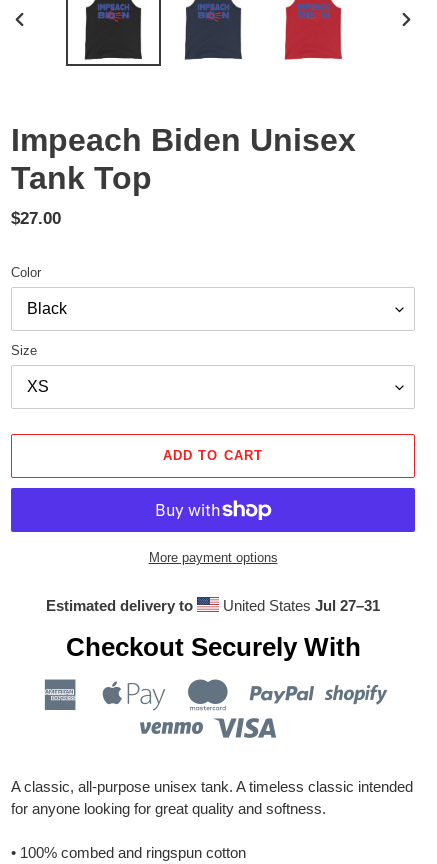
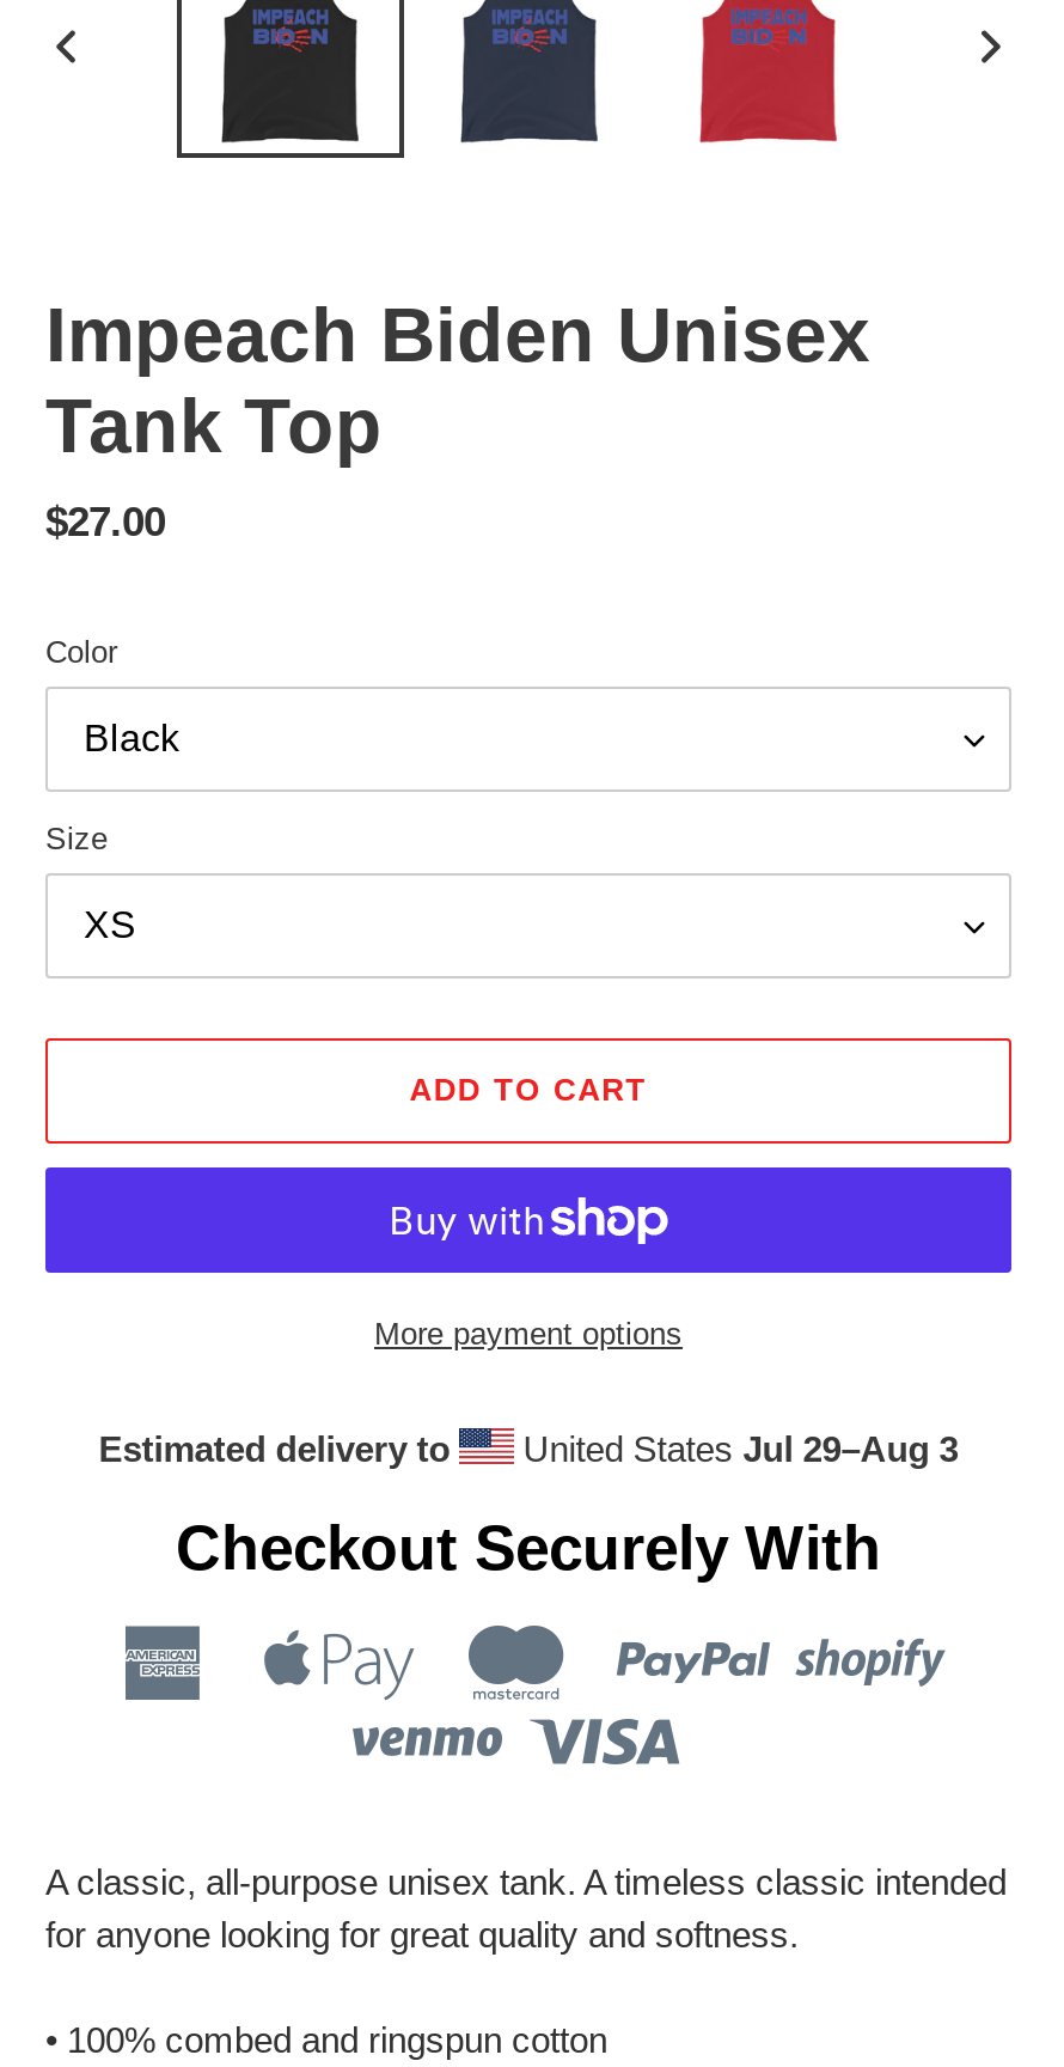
- United States Jul 27–31
+ United States Jul 29–Aug 3
